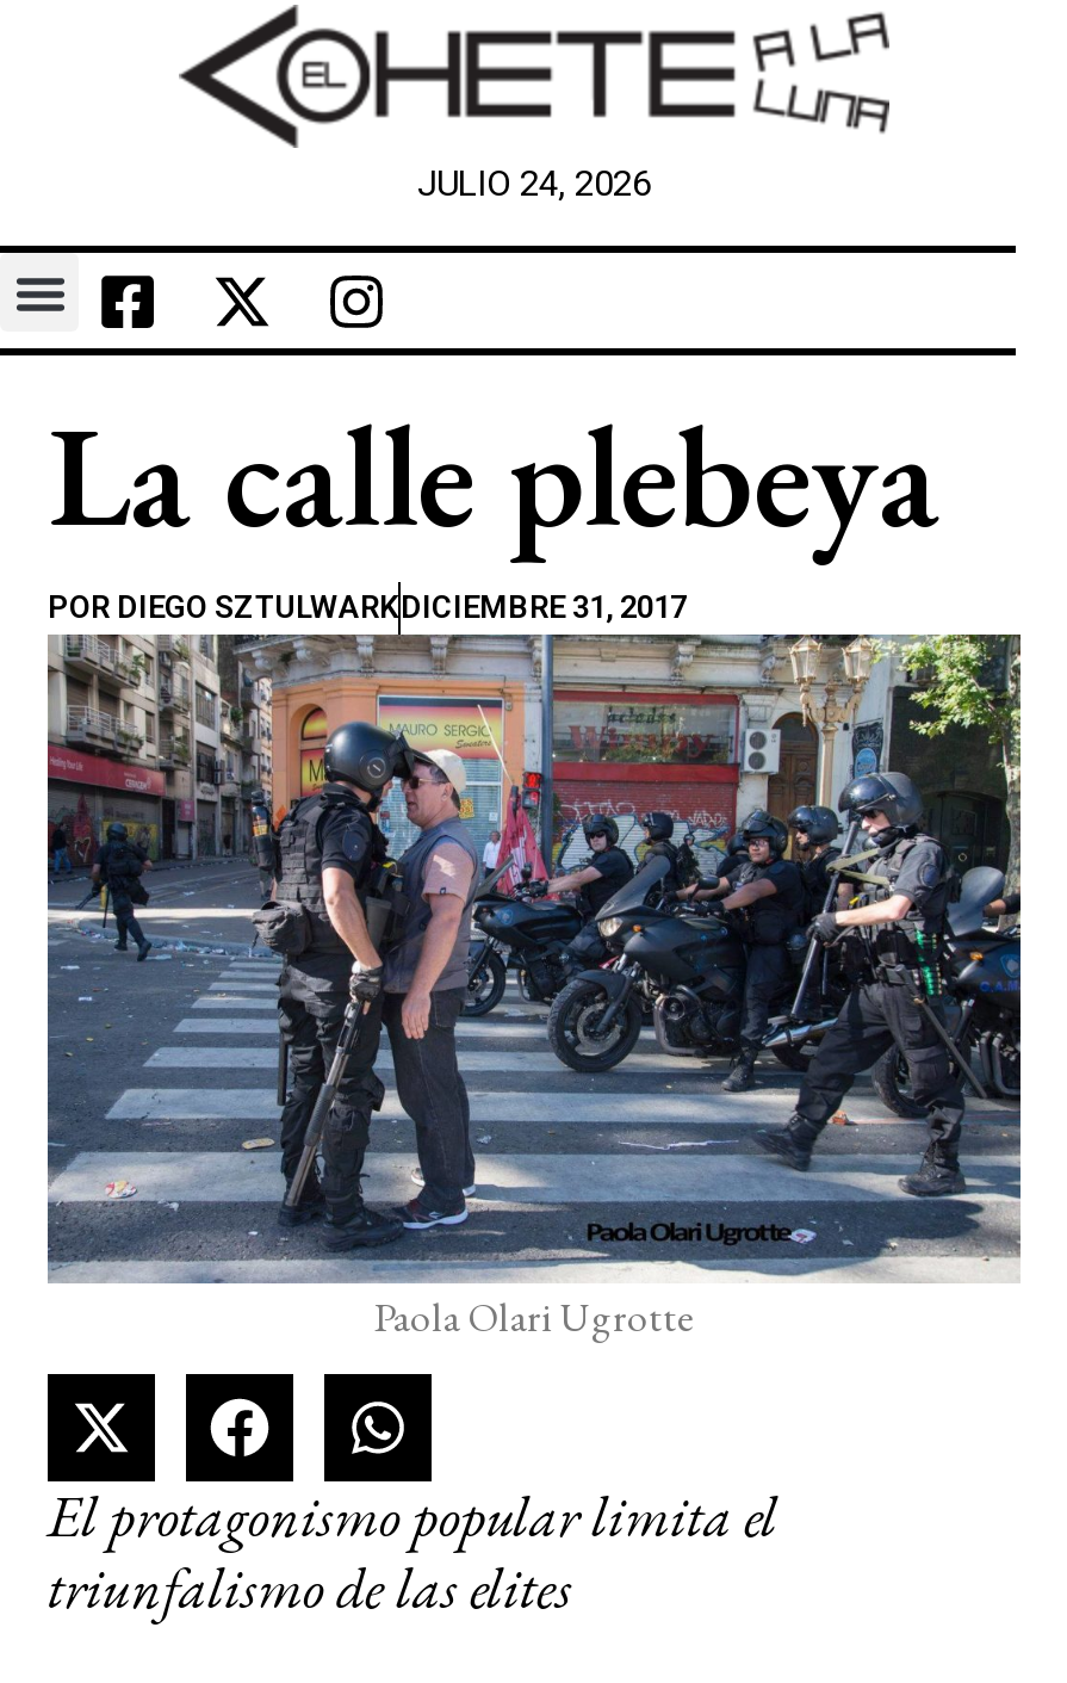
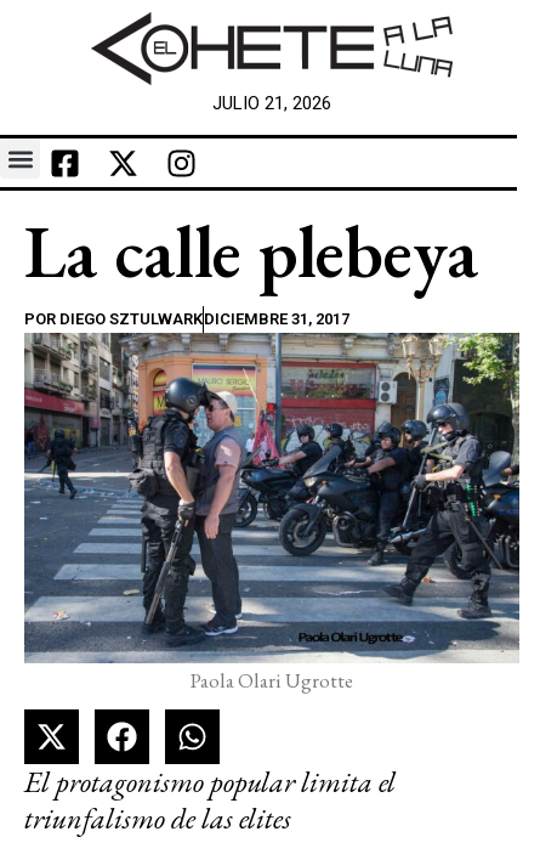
- JULIO 24, 2026
+ JULIO 21, 2026
